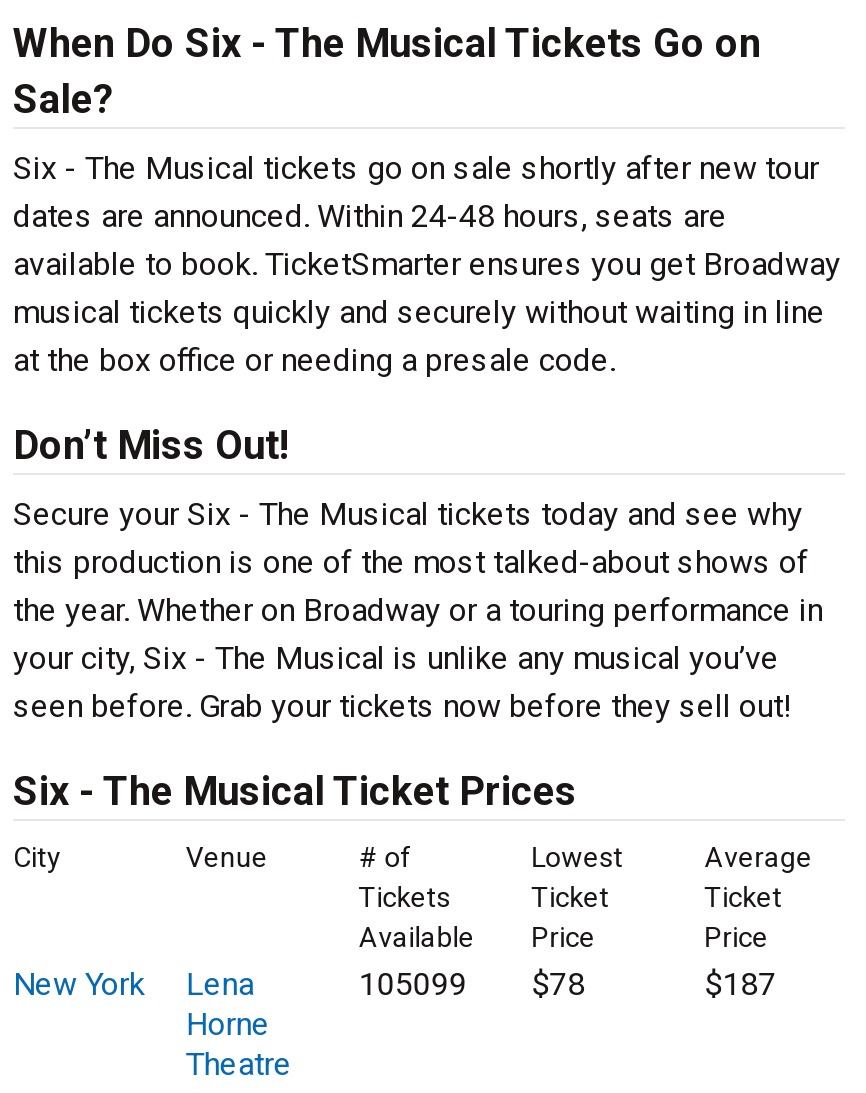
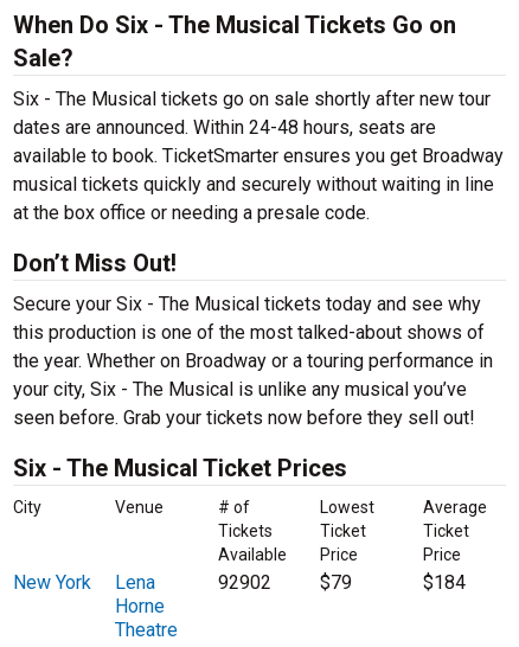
- 105099
+ 92902

- $78
+ $79

- $187
+ $184
